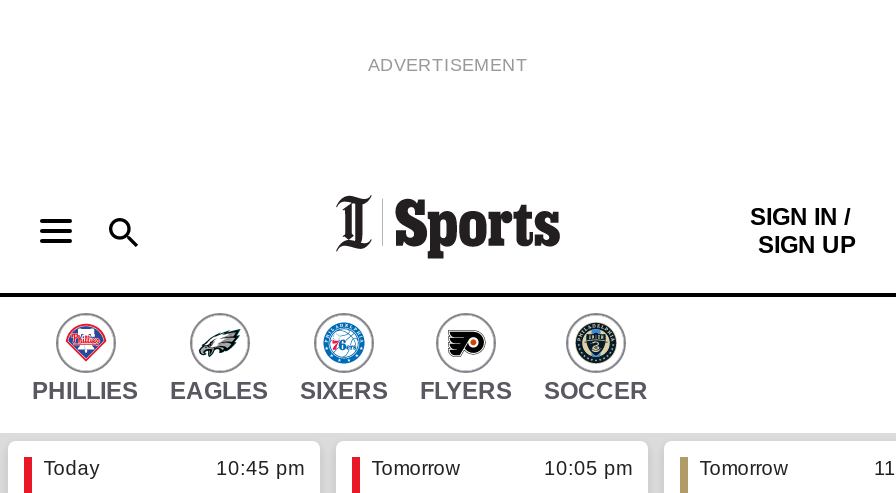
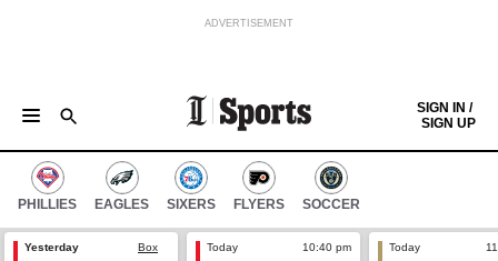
- Today
- 10:45 pm
+ Yesterday
+ Box

- Tomorrow
- 10:05 pm
+ Today
+ 10:40 pm

- Tomorrow
+ Today
